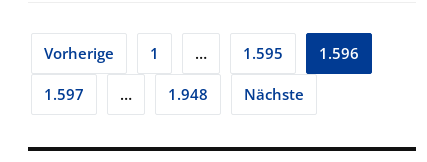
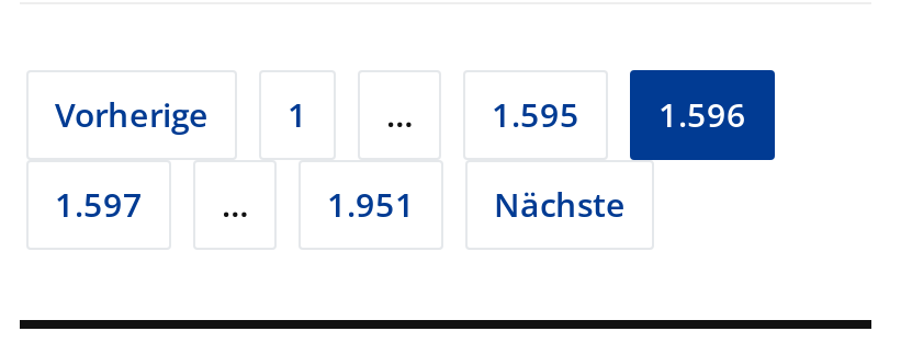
- 1.948
+ 1.951
